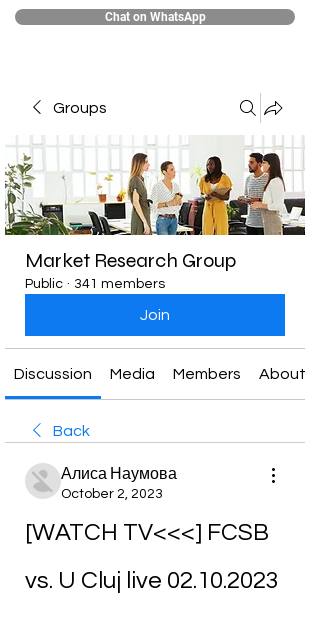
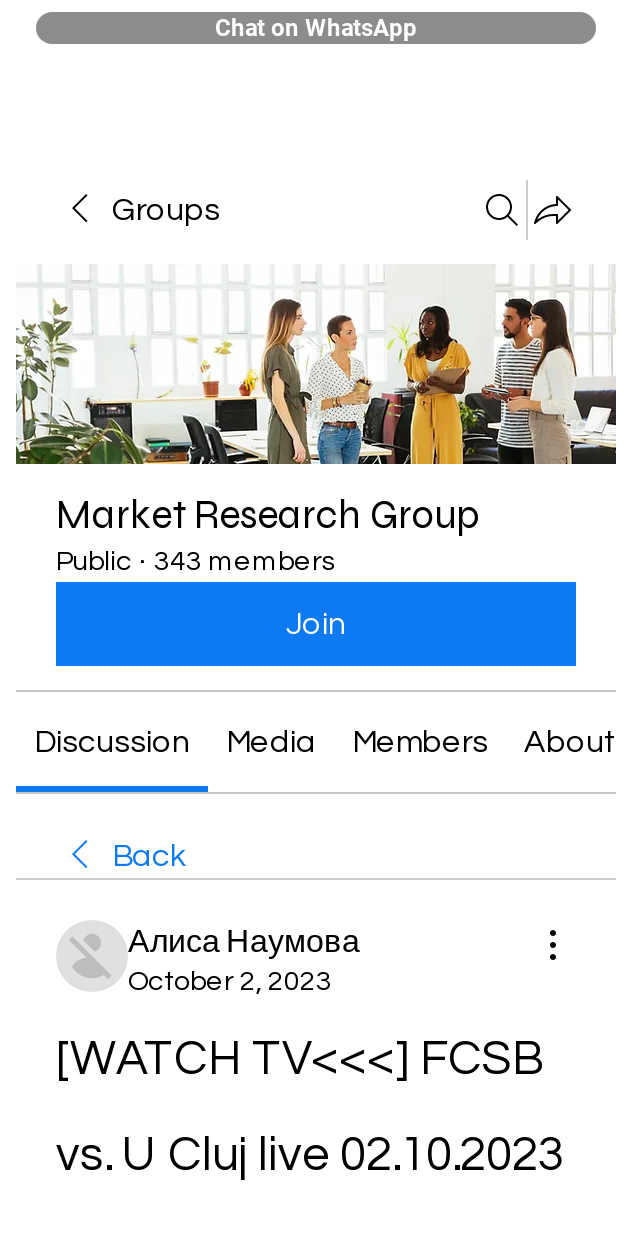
- Public · 341 members
+ Public · 343 members
